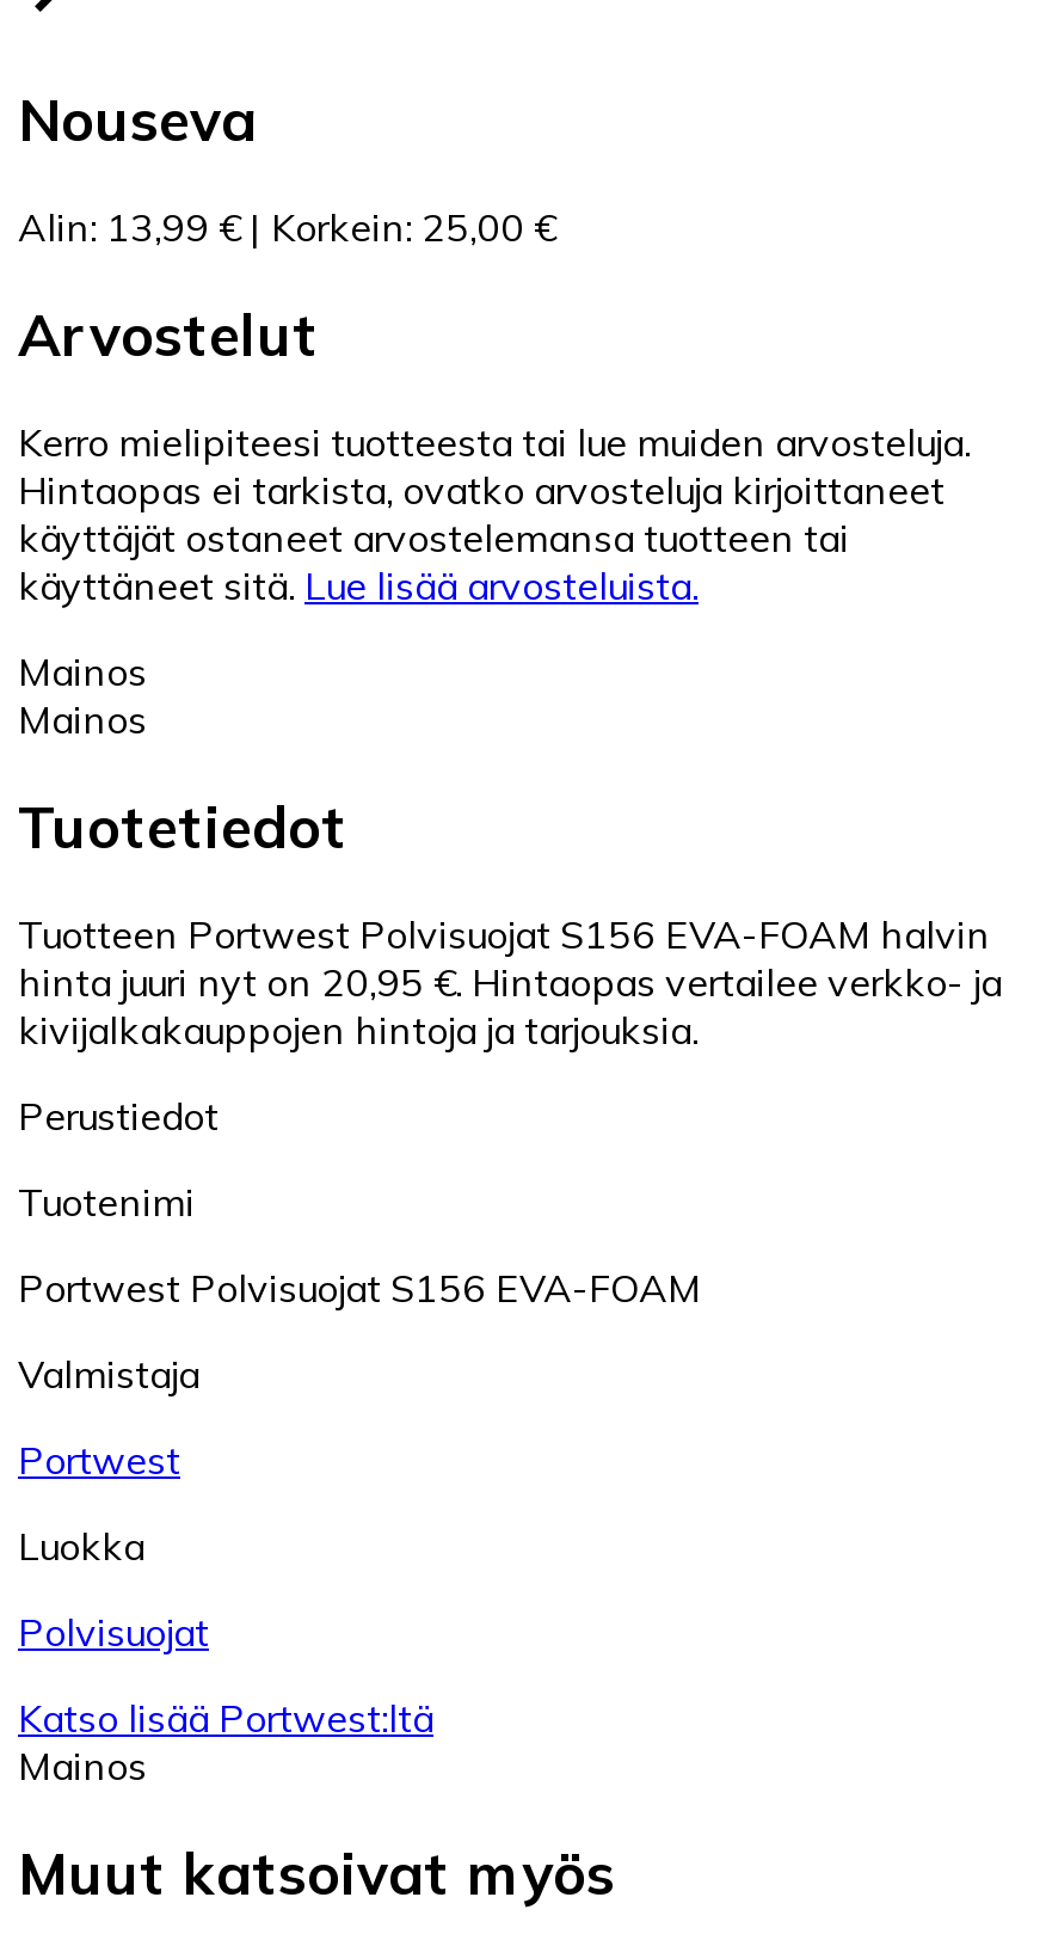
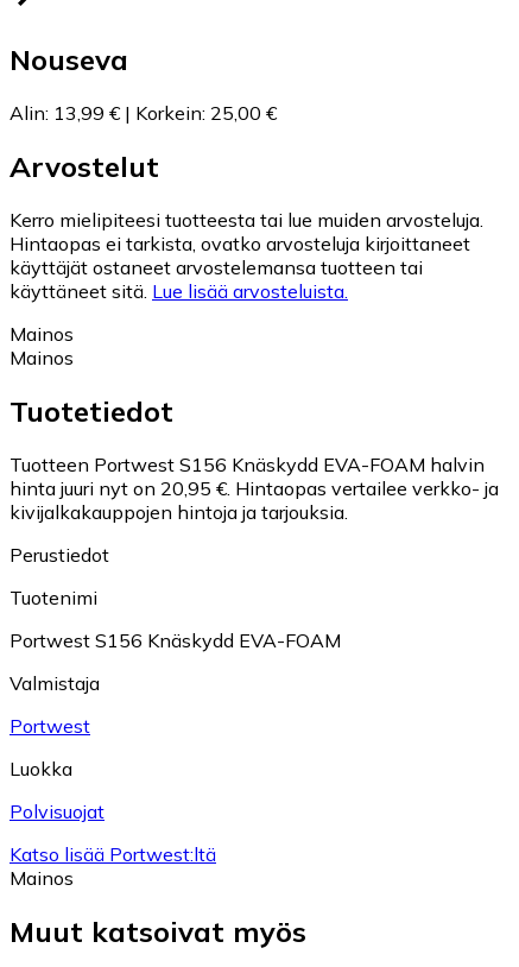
- Tuotteen Portwest Polvisuojat S156 EVA-FOAM halvin
+ Tuotteen Portwest S156 Knäskydd EVA-FOAM halvin

- Portwest Polvisuojat S156 EVA-FOAM
+ Portwest S156 Knäskydd EVA-FOAM
